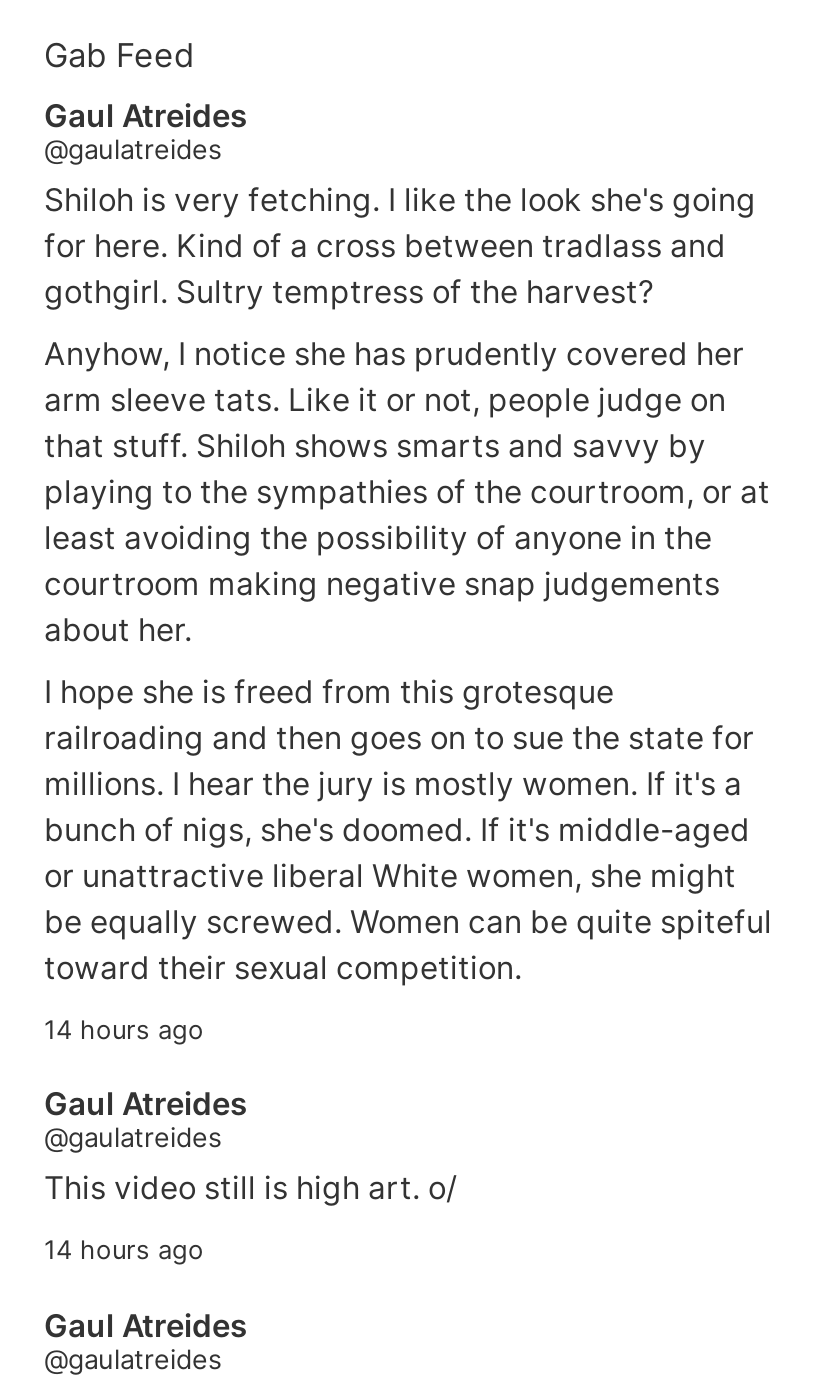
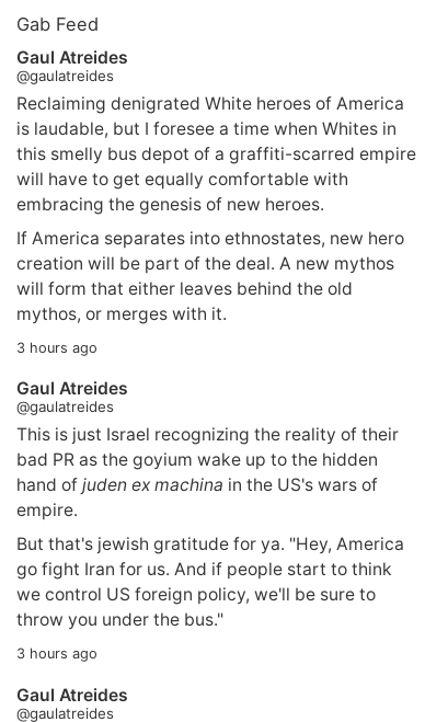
- Shiloh is very fetching. I like the look she's going
- for here. Kind of a cross between tradlass and
- gothgirl. Sultry temptress of the harvest?
- Anyhow, I notice she has prudently covered her
- arm sleeve tats. Like it or not, people judge on
- that stuff. Shiloh shows smarts and savvy by
- playing to the sympathies of the courtroom, or at
- least avoiding the possibility of anyone in the
- courtroom making negative snap judgements
- about her.
- I hope she is freed from this grotesque
- railroading and then goes on to sue the state for
- millions. I hear the jury is mostly women. If it's a
- bunch of nigs, she's doomed. If it's middle-aged
- or unattractive liberal White women, she might
- be equally screwed. Women can be quite spiteful
- toward their sexual competition.
- 14 hours ago
+ Reclaiming denigrated White heroes of America
+ is laudable, but I foresee a time when Whites in
+ this smelly bus depot of a graffiti-scarred empire
+ will have to get equally comfortable with
+ embracing the genesis of new heroes.
+ If America separates into ethnostates, new hero
+ creation will be part of the deal. A new mythos
+ will form that either leaves behind the old
+ mythos, or merges with it.
+ 3 hours ago

moved up: Gaul Atreides | @gaulatreides

- This video still is high art. o/
- 14 hours ago
+ This is just Israel recognizing the reality of their
+ bad PR as the goyium wake up to the hidden
+ hand of juden ex machina in the US's wars of
+ empire.
+ But that's jewish gratitude for ya. "Hey, America
+ go fight Iran for us. And if people start to think
+ we control US foreign policy, we'll be sure to
+ throw you under the bus."
+ 3 hours ago
